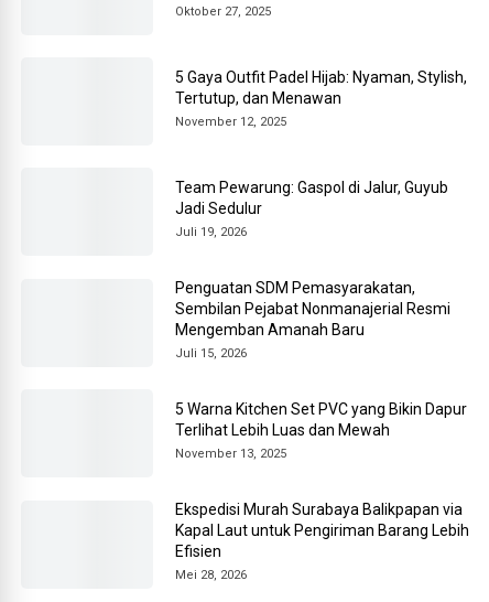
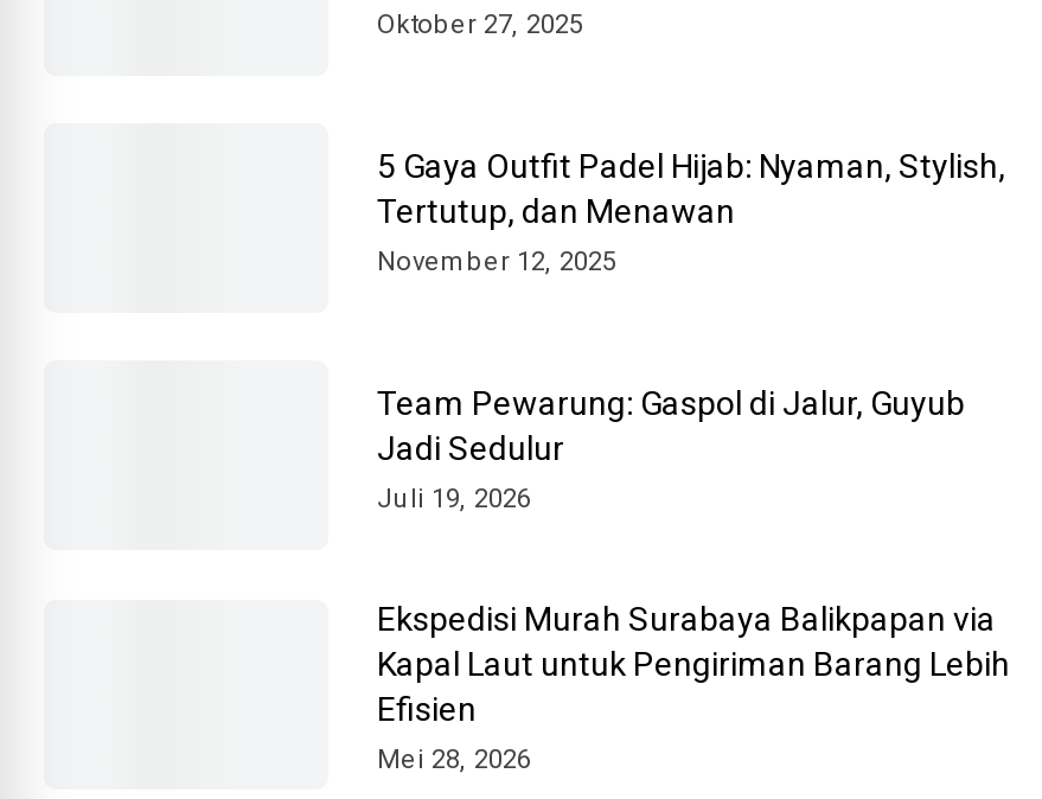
- Penguatan SDM Pemasyarakatan,
- Sembilan Pejabat Nonmanajerial Resmi
- Mengemban Amanah Baru
- Juli 15, 2026
- 5 Warna Kitchen Set PVC yang Bikin Dapur
- Terlihat Lebih Luas dan Mewah
- November 13, 2025
